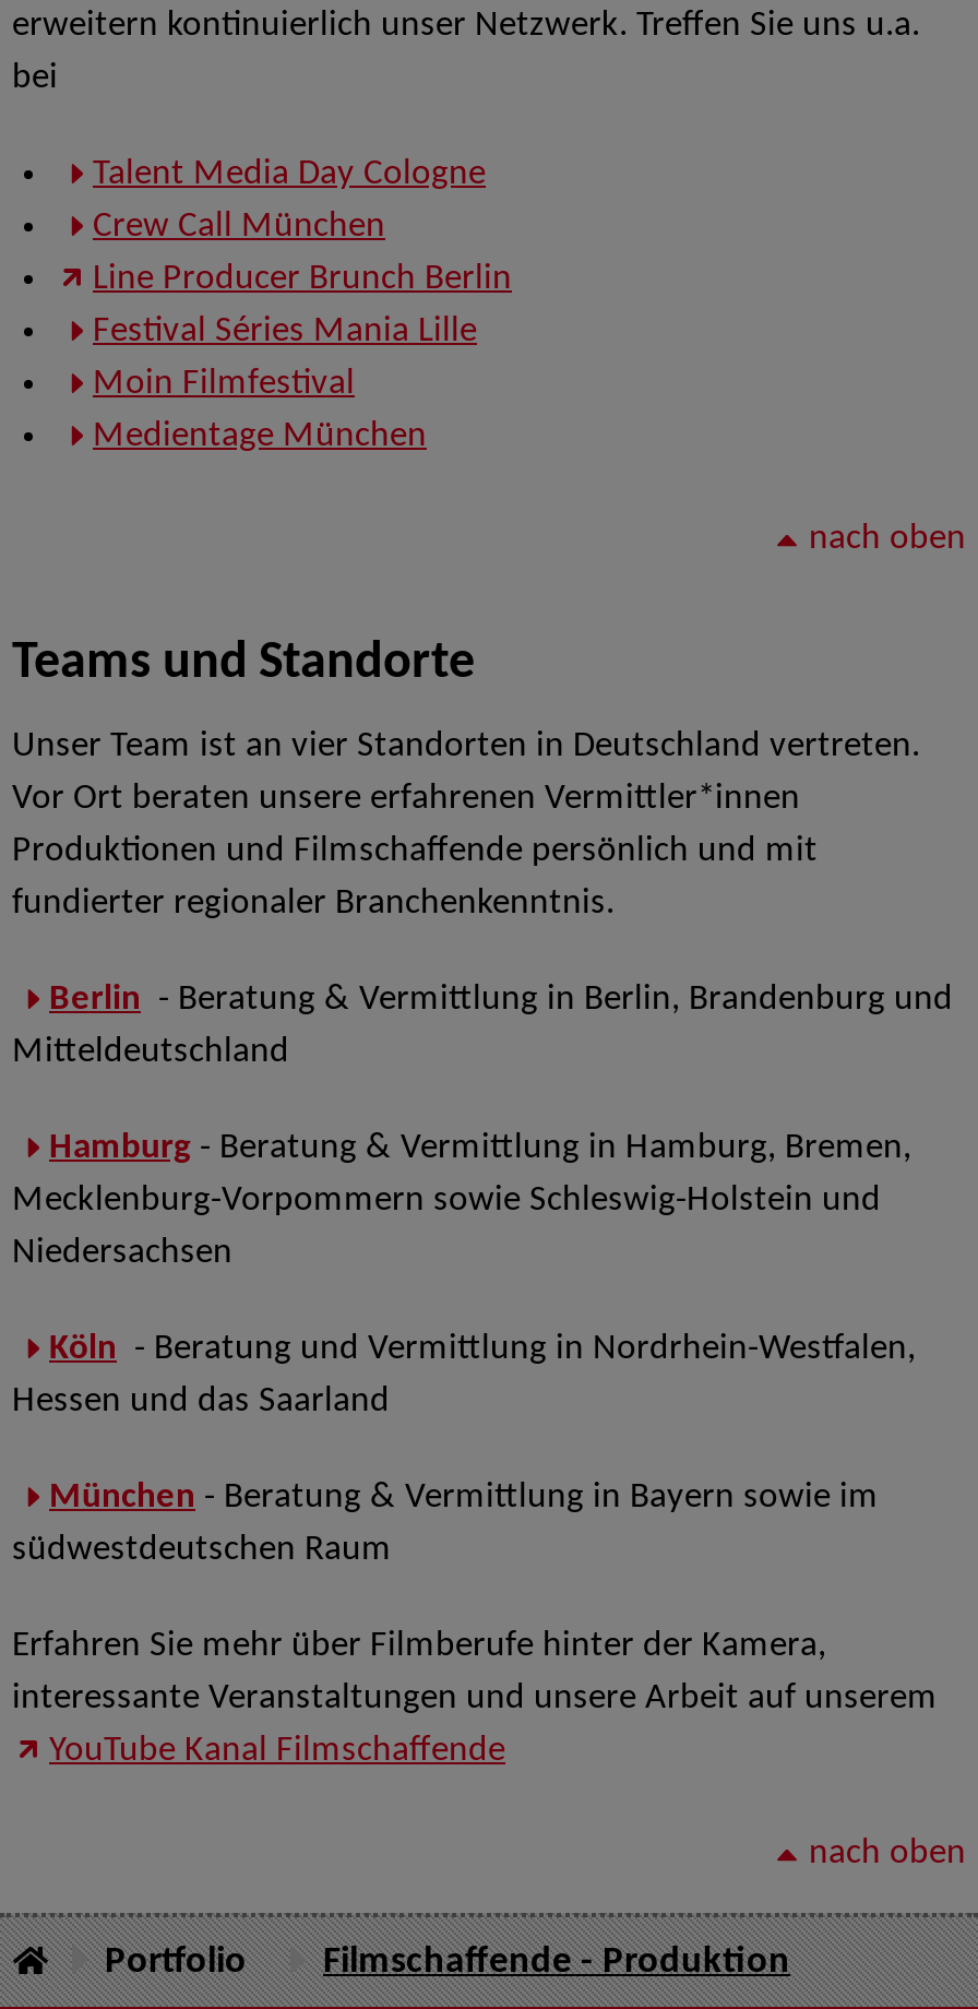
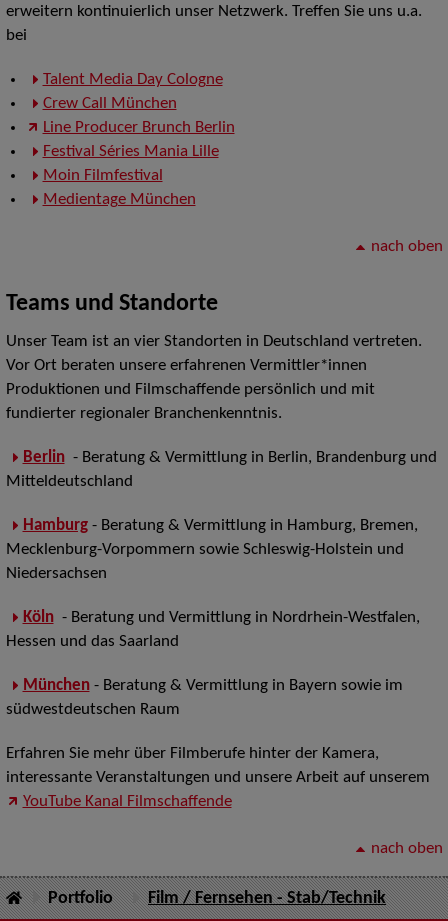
- Filmschaffende - Produktion
+ Film / Fernsehen - Stab/Technik
